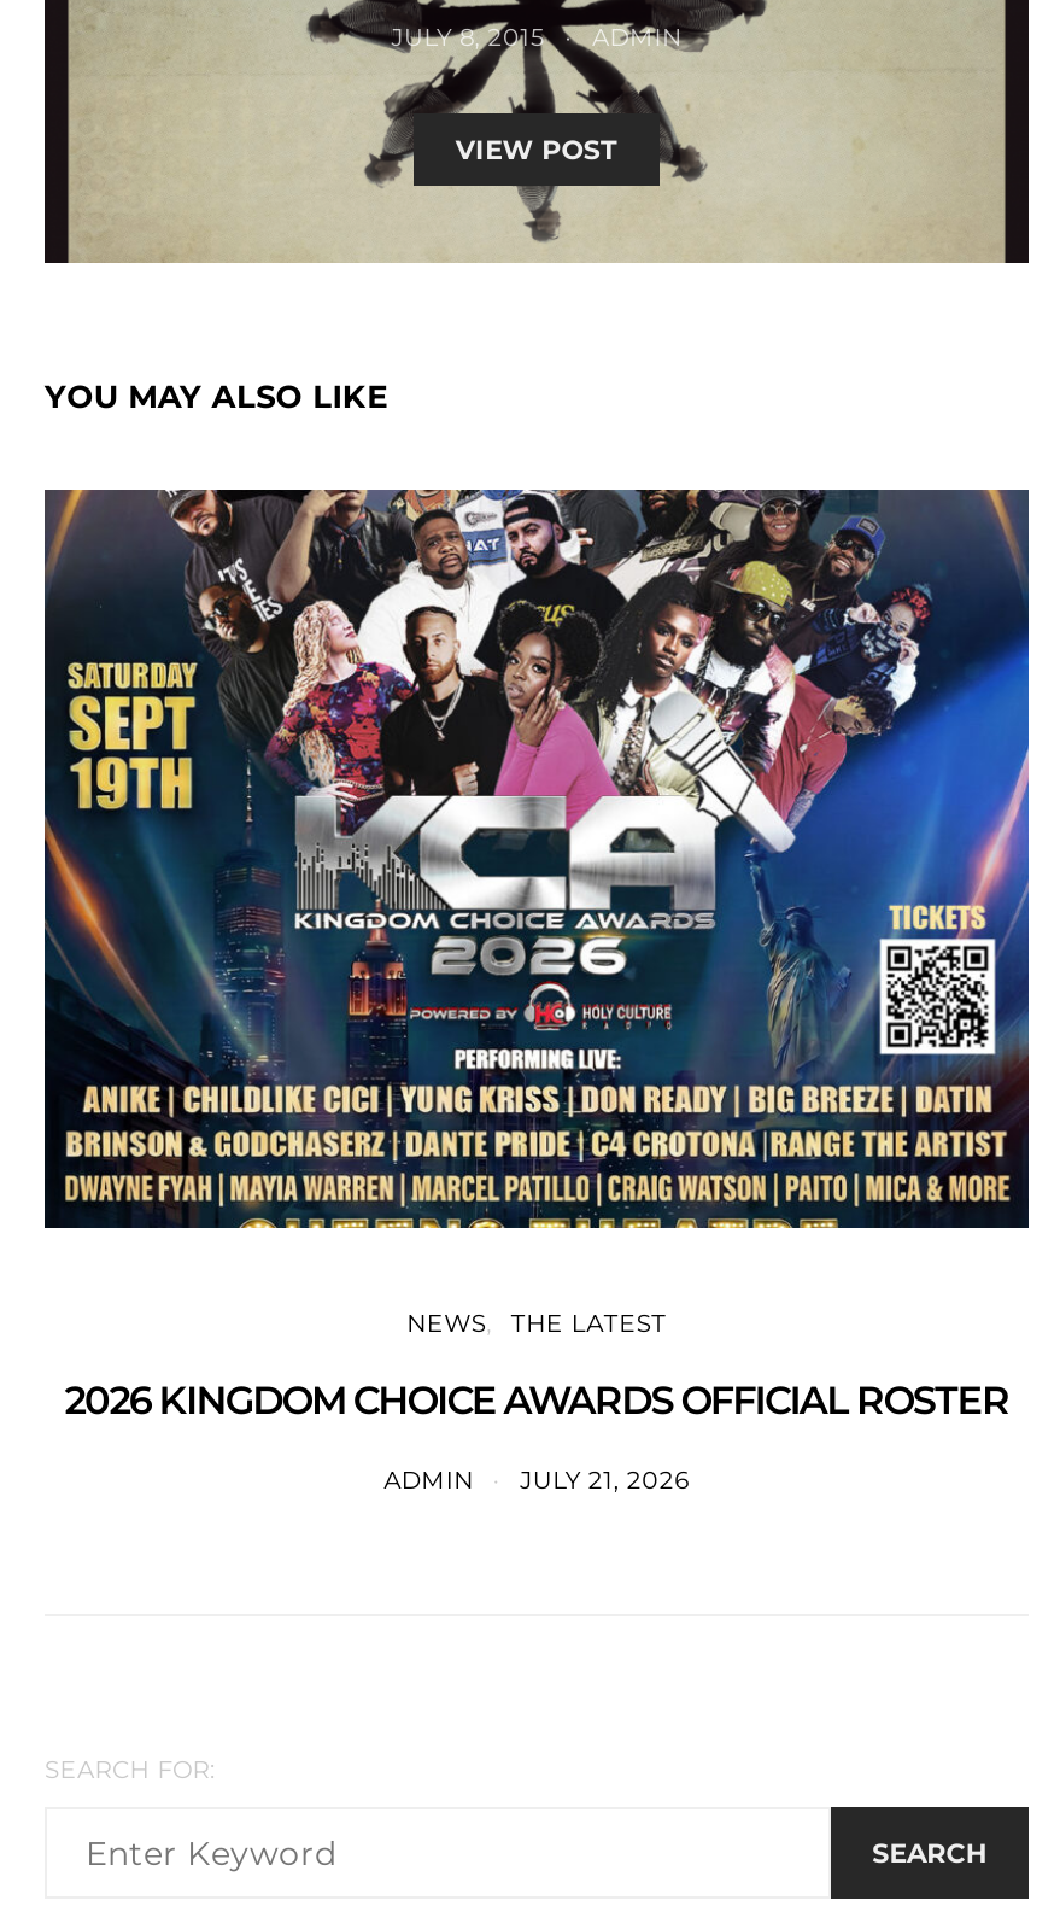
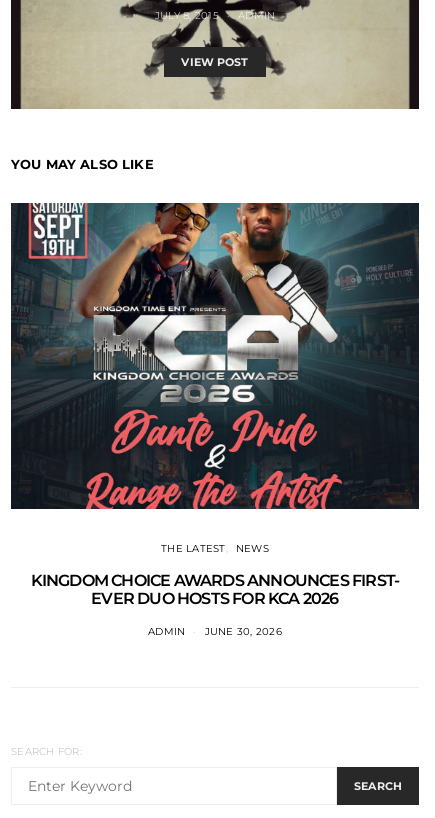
- [image]
+ [image]

- NEWS

- 2026 KINGDOM CHOICE AWARDS OFFICIAL ROSTER
+ NEWS
+ KINGDOM CHOICE AWARDS ANNOUNCES FIRST-
+ EVER DUO HOSTS FOR KCA 2026

- ADMIN JULY 21, 2026
+ ADMIN JUNE 30, 2026
